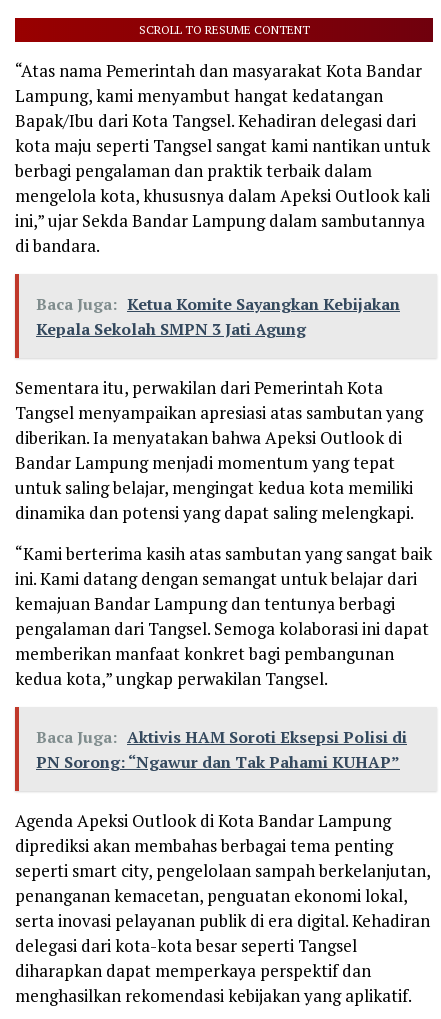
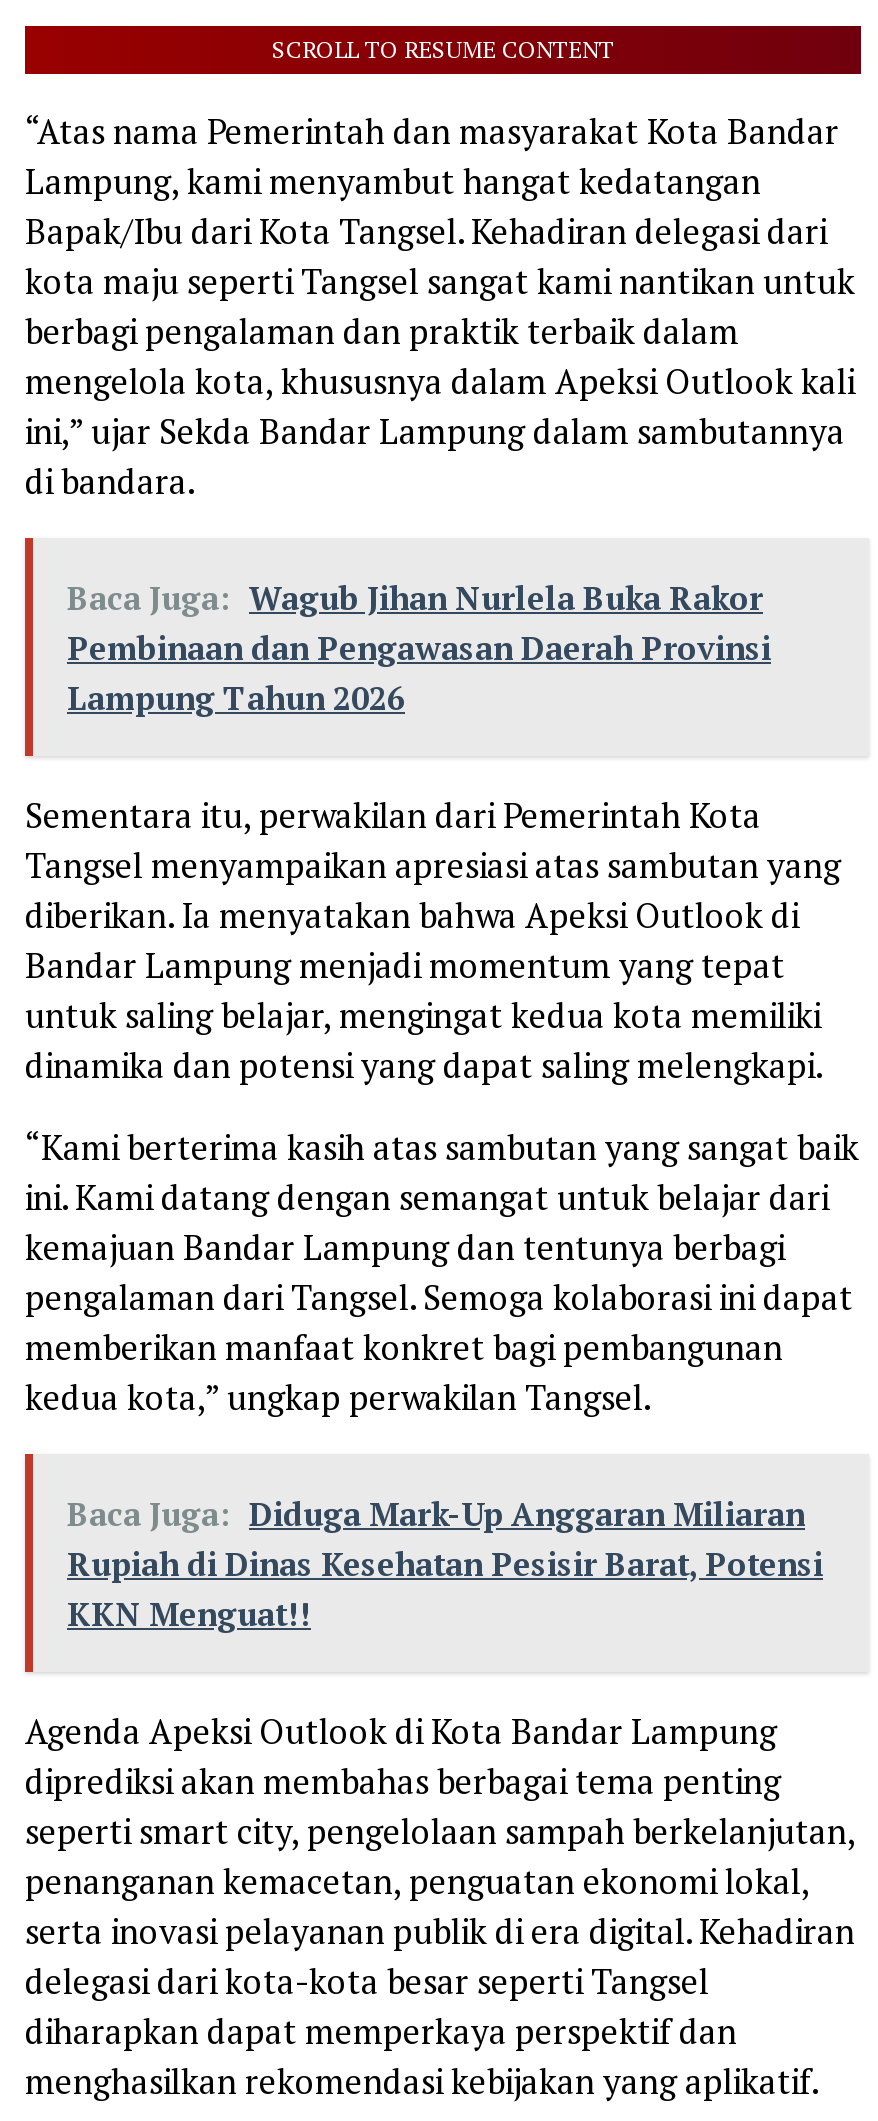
- Baca Juga: Ketua Komite Sayangkan Kebijakan
- Kepala Sekolah SMPN 3 Jati Agung
+ Baca Juga: Wagub Jihan Nurlela Buka Rakor
+ Pembinaan dan Pengawasan Daerah Provinsi
+ Lampung Tahun 2026

- Baca Juga: Aktivis HAM Soroti Eksepsi Polisi di
- PN Sorong: “Ngawur dan Tak Pahami KUHAP”
+ Baca Juga: Diduga Mark-Up Anggaran Miliaran
+ Rupiah di Dinas Kesehatan Pesisir Barat, Potensi
+ KKN Menguat!!
